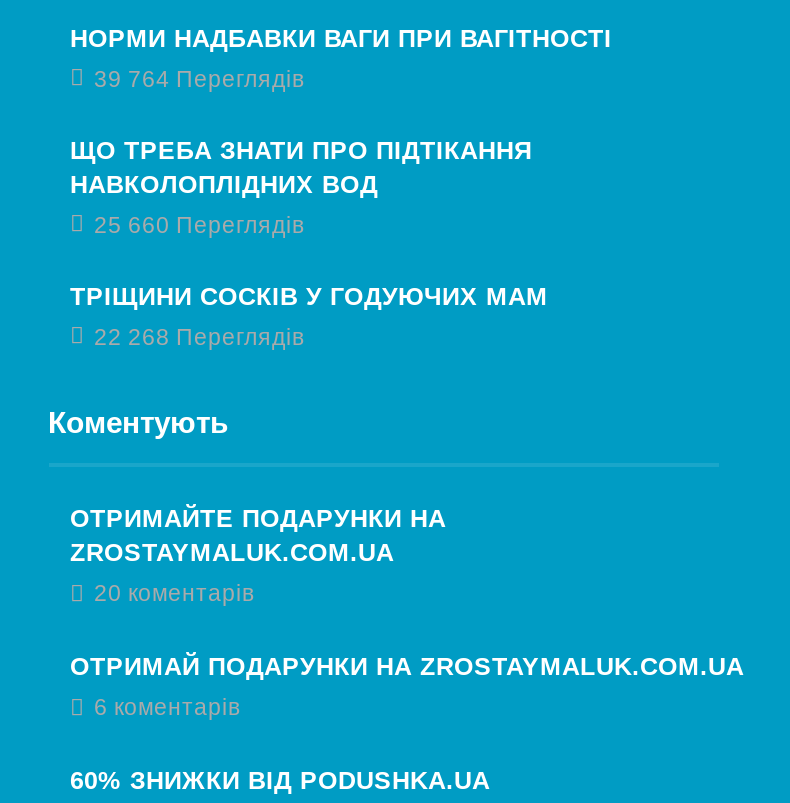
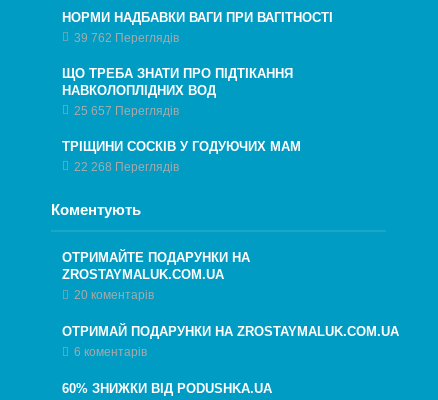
- 39 764 Переглядів
+ 39 762 Переглядів

- 25 660 Переглядів
+ 25 657 Переглядів
